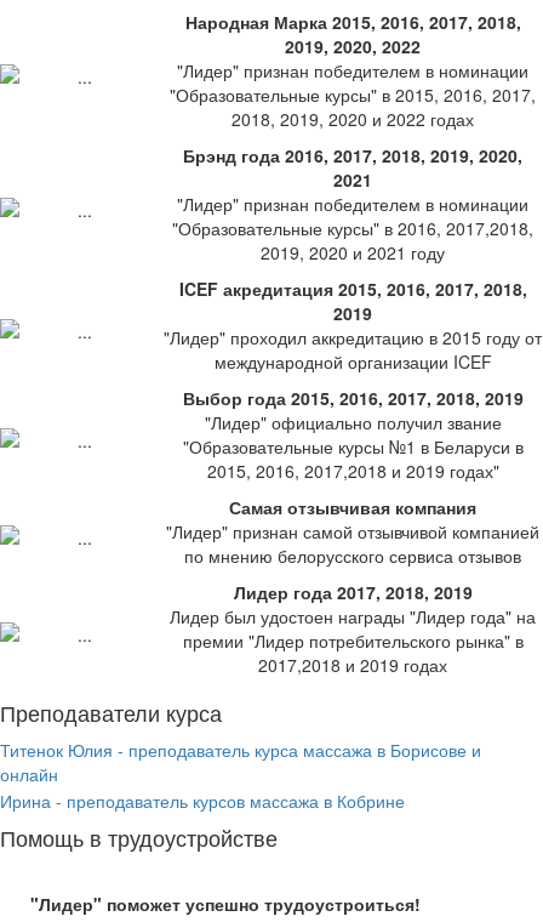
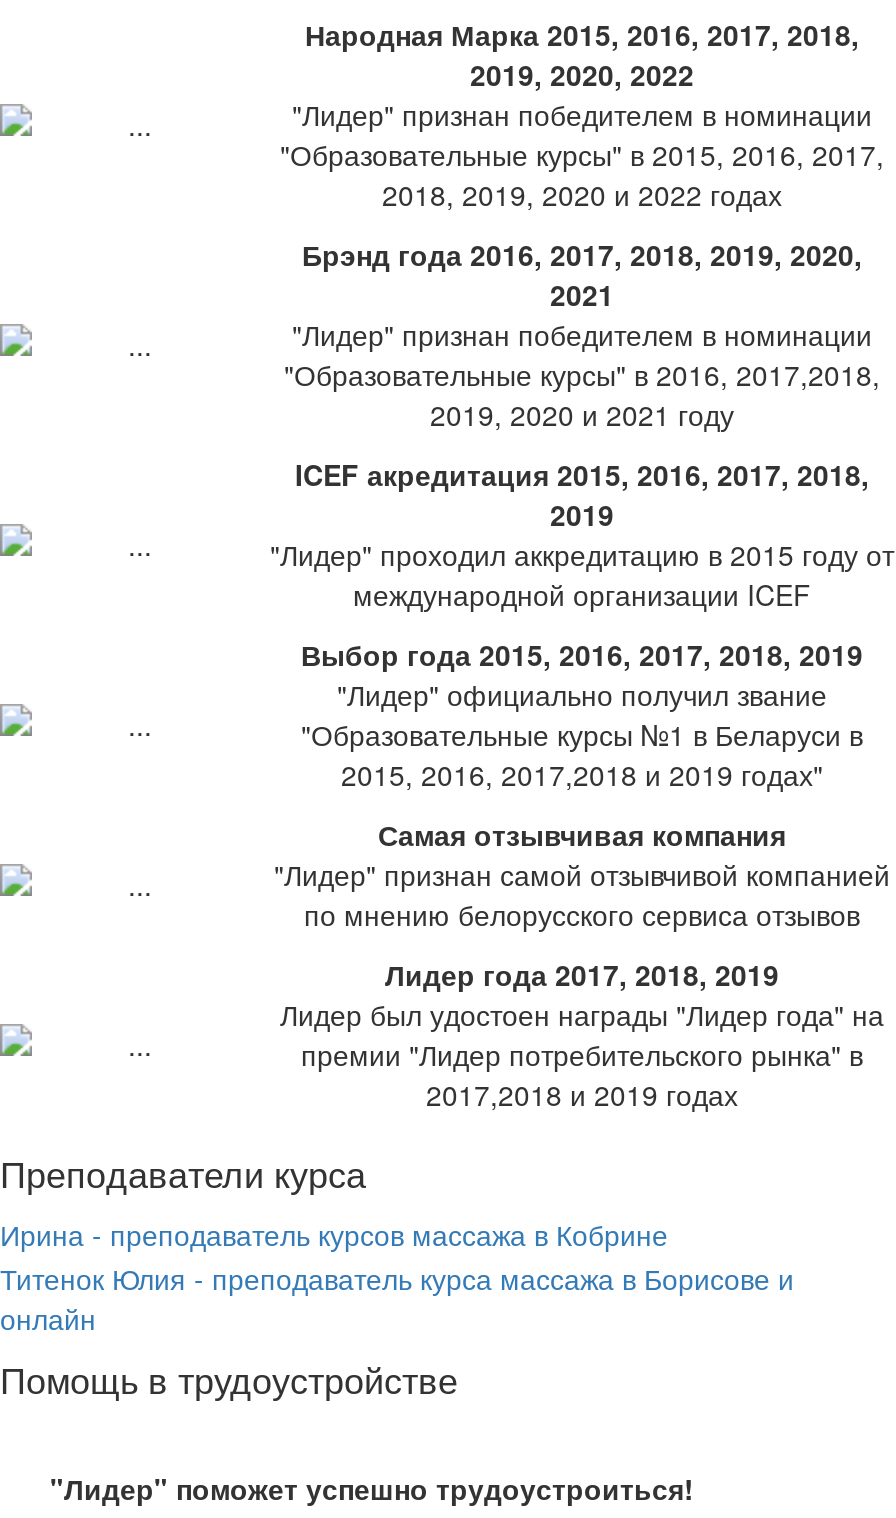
moved down: Титенок Юлия - преподаватель курса массажа в Борисове и | онлайн

moved up: Ирина - преподаватель курсов массажа в Кобрине
